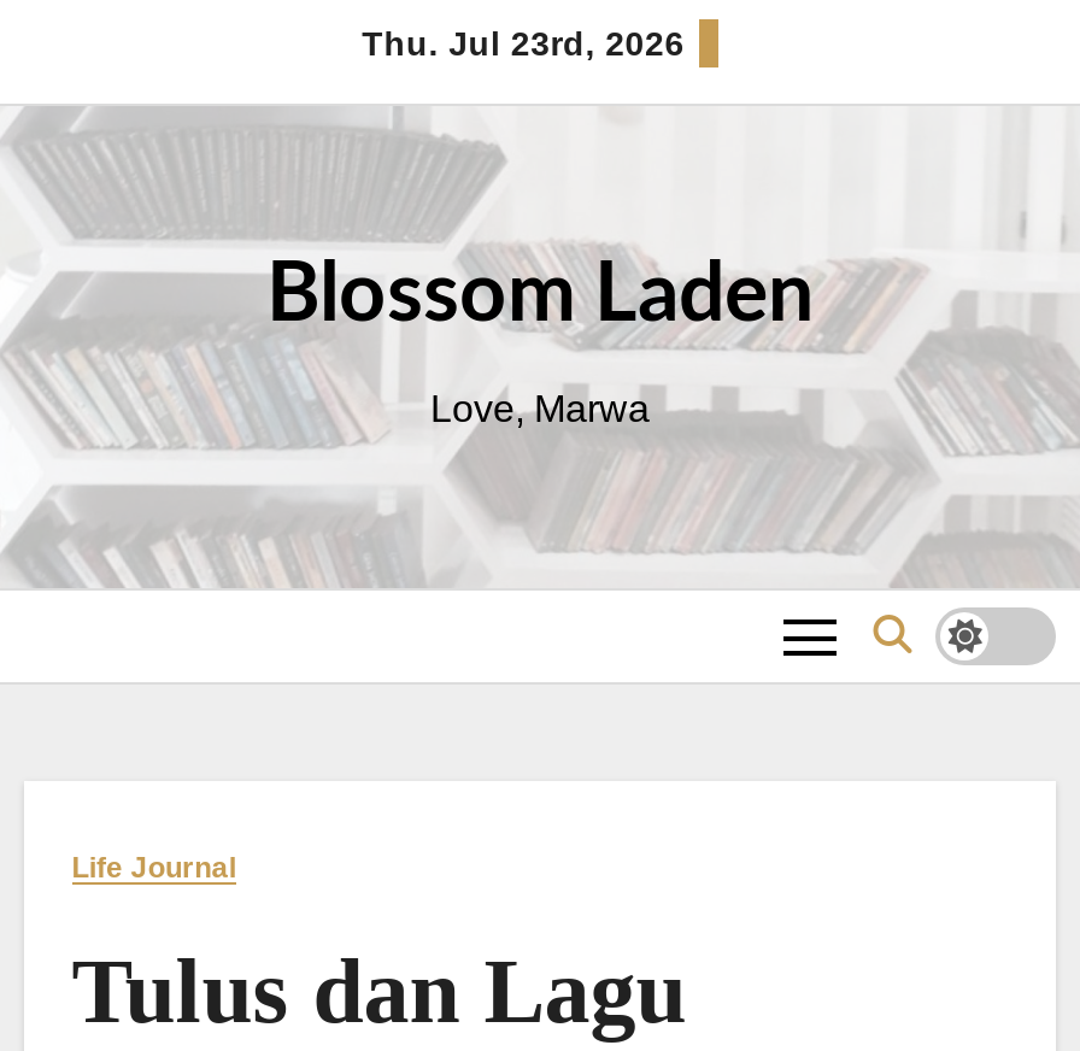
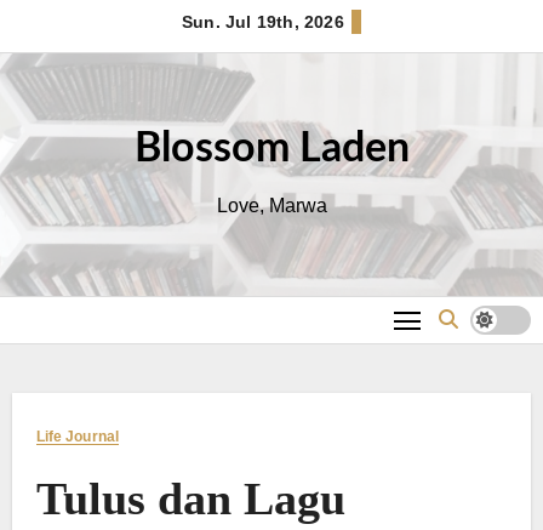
- Thu. Jul 23rd, 2026
+ Sun. Jul 19th, 2026
